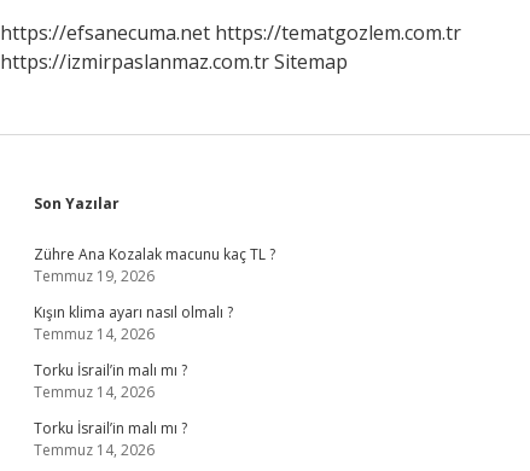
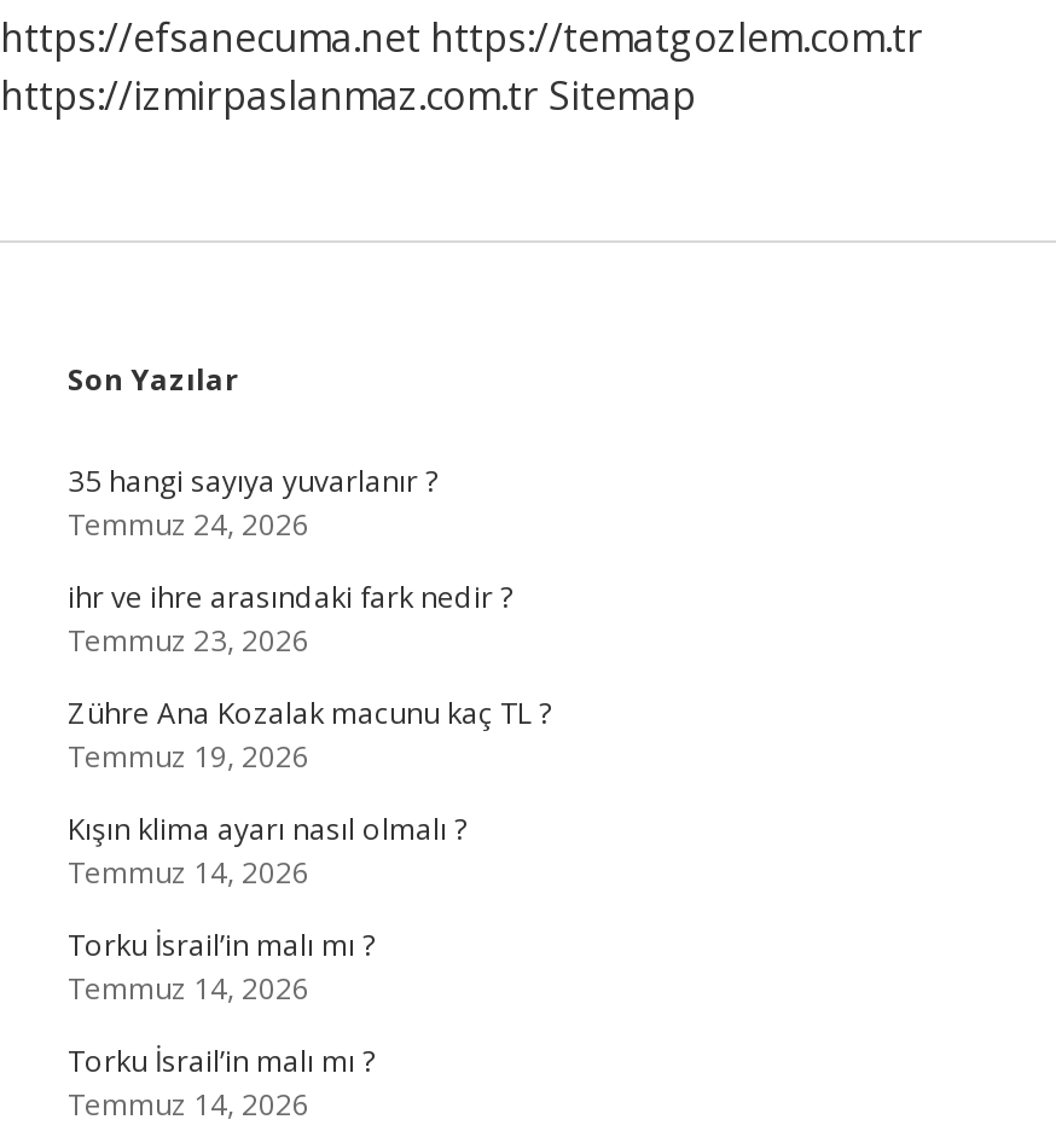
+ 35 hangi sayıya yuvarlanır ?
+ Temmuz 24, 2026
+ ihr ve ihre arasındaki fark nedir ?
+ Temmuz 23, 2026
